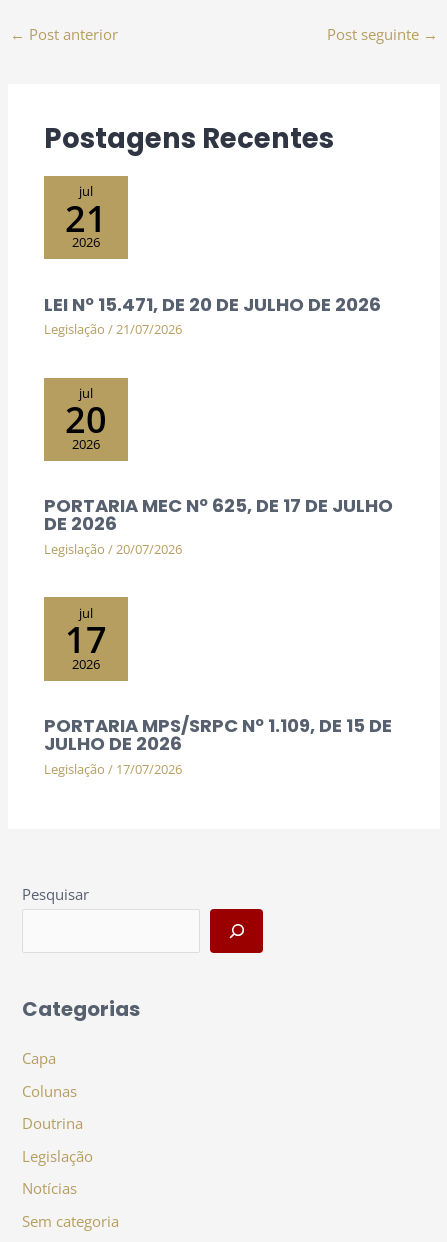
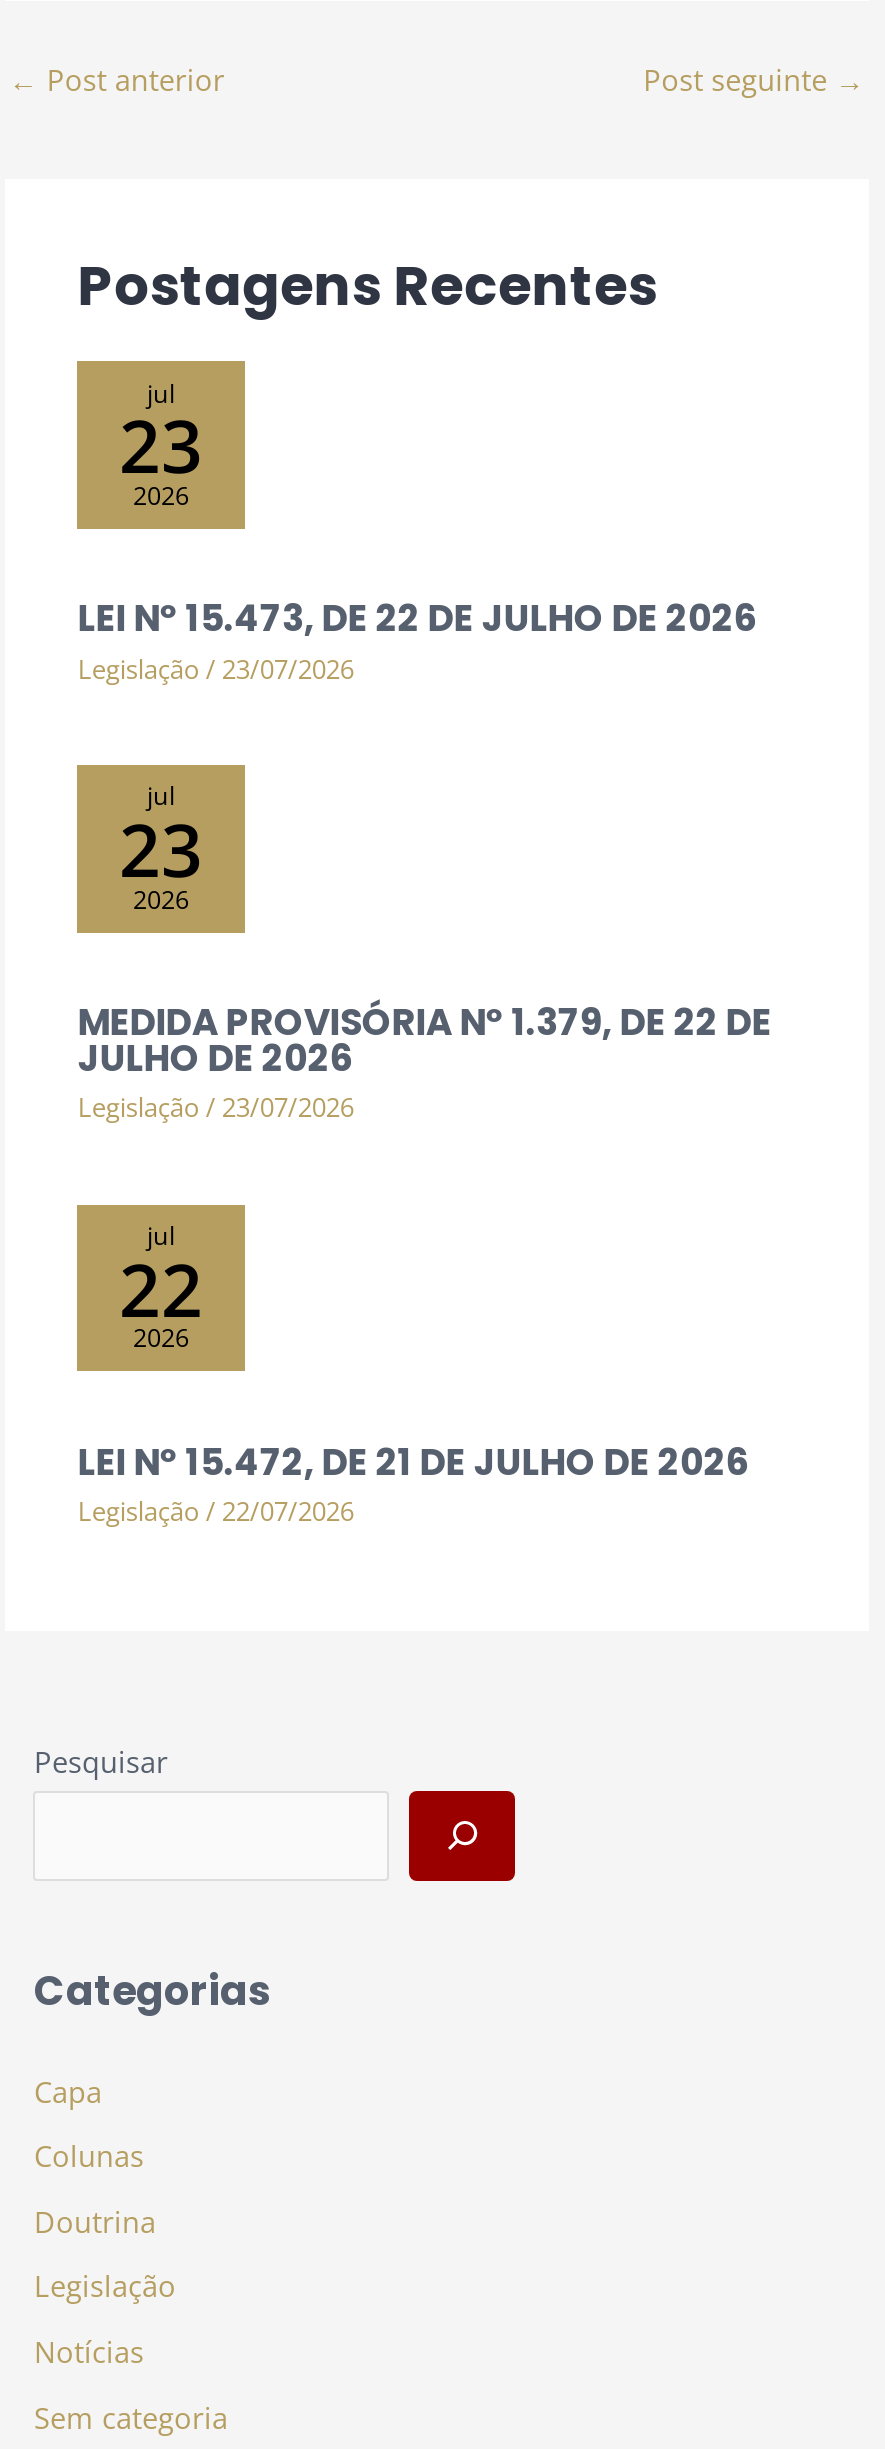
- 21
+ 23

- LEI Nº 15.471, DE 20 DE JULHO DE 2026
+ LEI Nº 15.473, DE 22 DE JULHO DE 2026

- Legislação / 21/07/2026
+ Legislação / 23/07/2026

- 20
+ 23

- PORTARIA MEC Nº 625, DE 17 DE JULHO
- DE 2026
- Legislação / 20/07/2026
+ MEDIDA PROVISÓRIA Nº 1.379, DE 22 DE
+ JULHO DE 2026
+ Legislação / 23/07/2026

- 17
+ 22

- PORTARIA MPS/SRPC Nº 1.109, DE 15 DE
- JULHO DE 2026
- Legislação / 17/07/2026
+ LEI Nº 15.472, DE 21 DE JULHO DE 2026
+ Legislação / 22/07/2026
